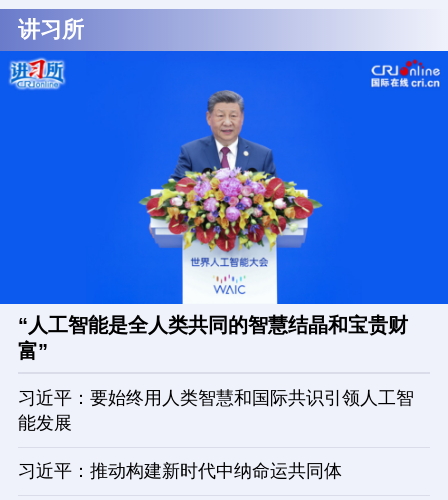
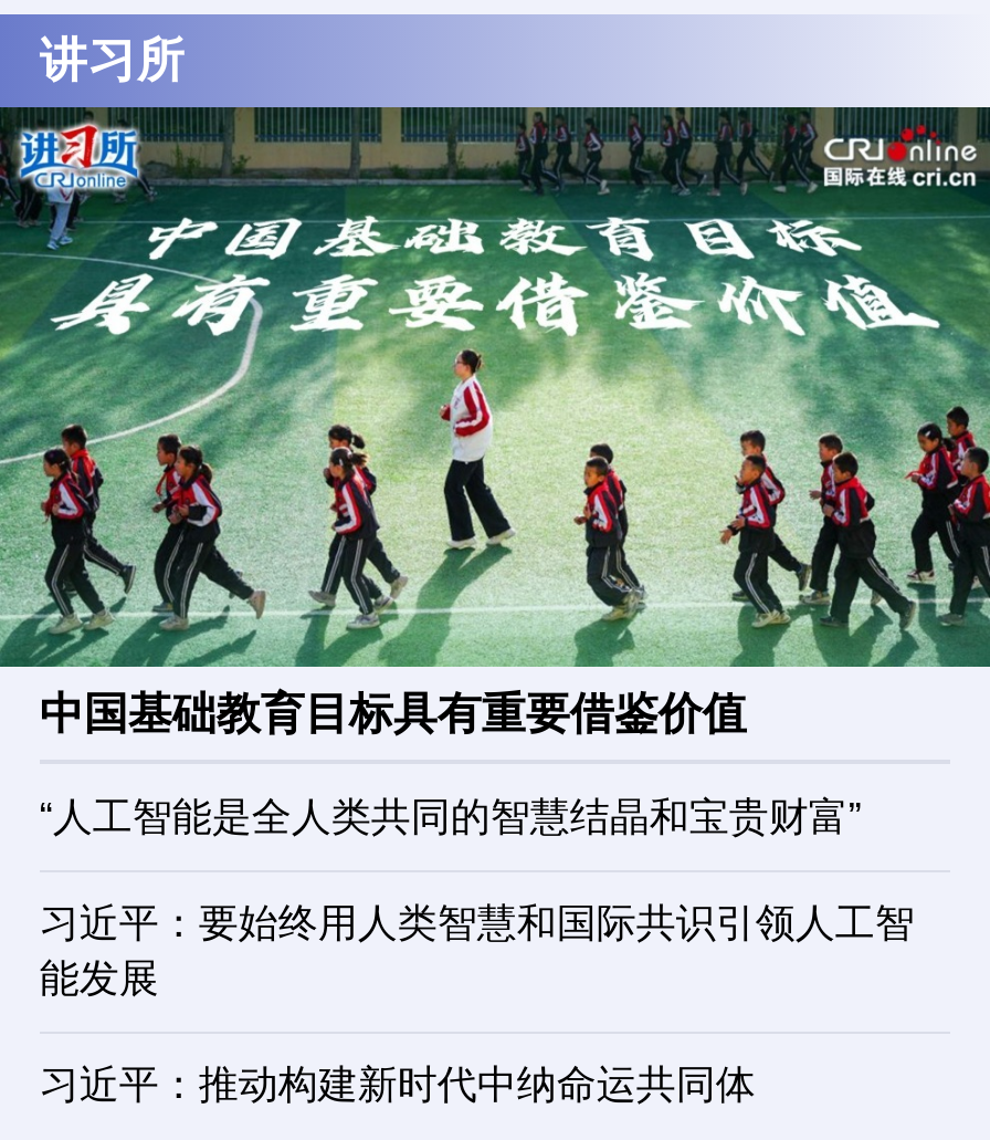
- [image]
- “人工智能是全人类共同的智慧结晶和宝贵财
- 富”
+ [image]
+ 中国基础教育目标具有重要借鉴价值
+ “人工智能是全人类共同的智慧结晶和宝贵财富”
